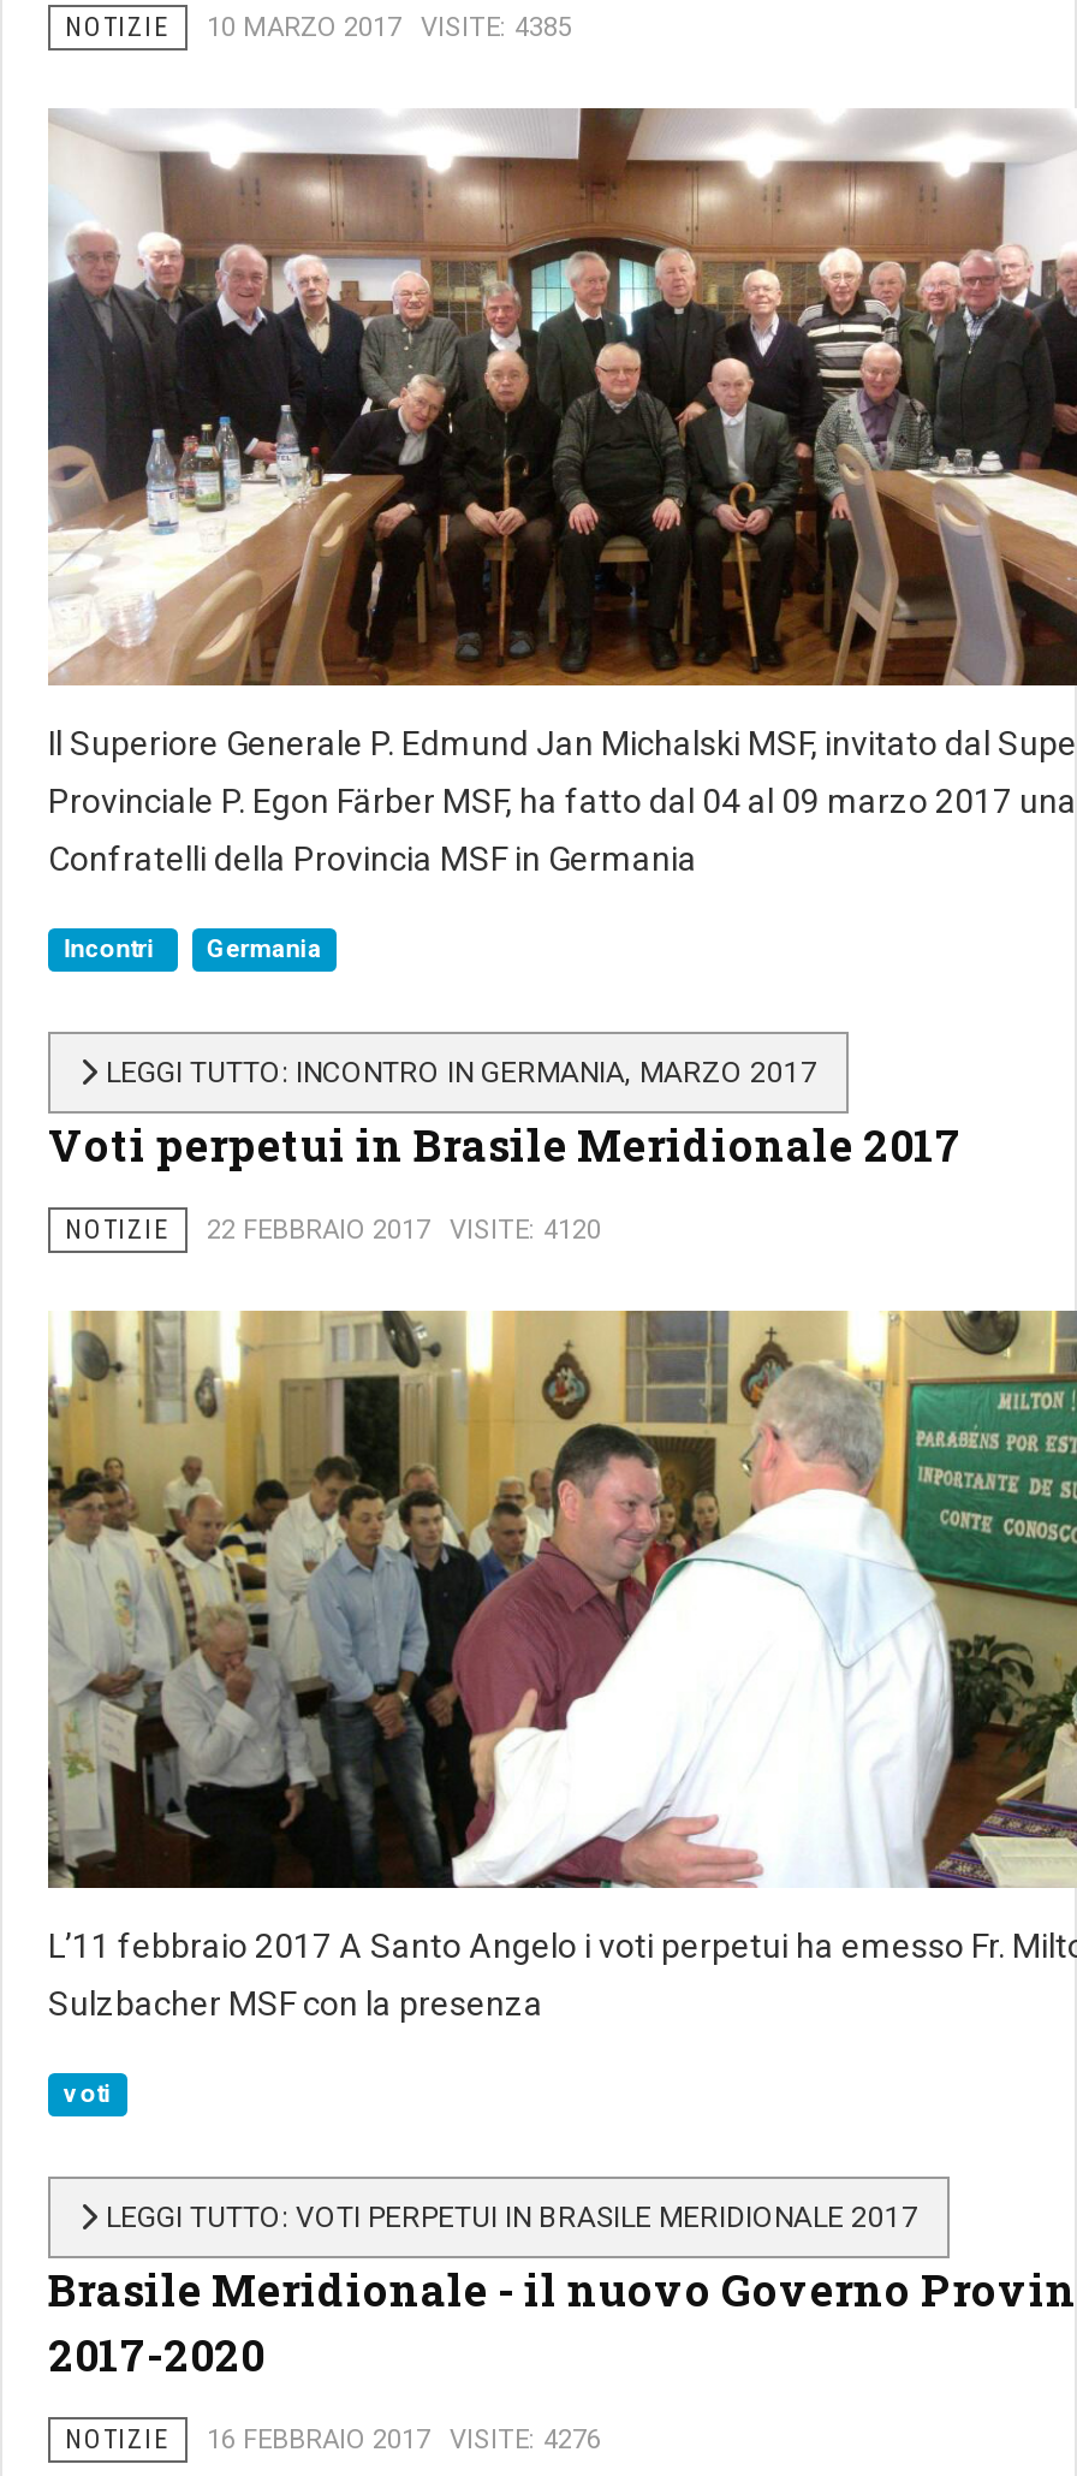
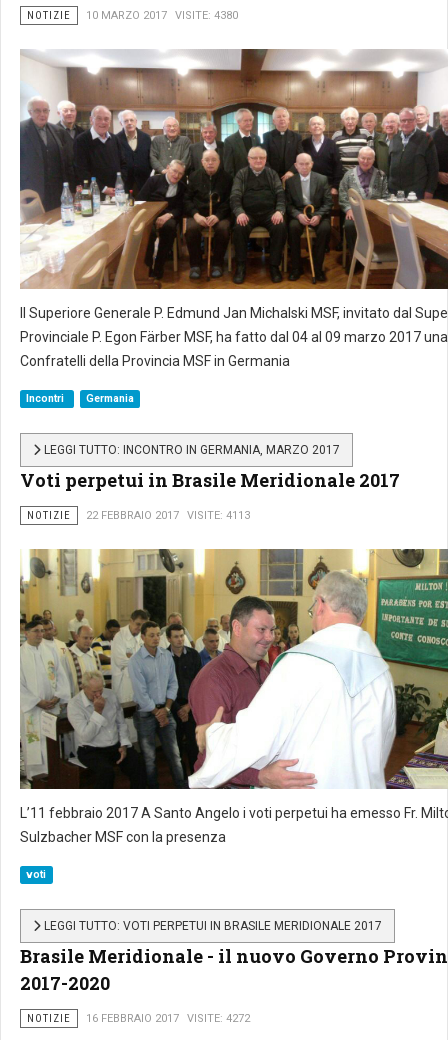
- NOTIZIE 10 MARZO 2017 VISITE: 4385
+ NOTIZIE 10 MARZO 2017 VISITE: 4380

- NOTIZIE 22 FEBBRAIO 2017 VISITE: 4120
+ NOTIZIE 22 FEBBRAIO 2017 VISITE: 4113

- NOTIZIE 16 FEBBRAIO 2017 VISITE: 4276
+ NOTIZIE 16 FEBBRAIO 2017 VISITE: 4272
